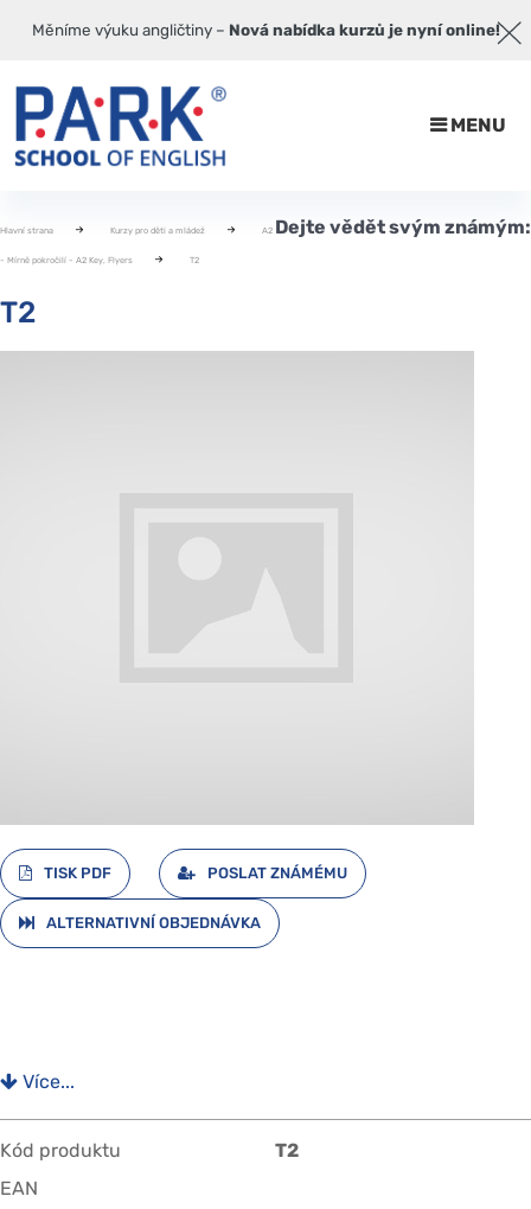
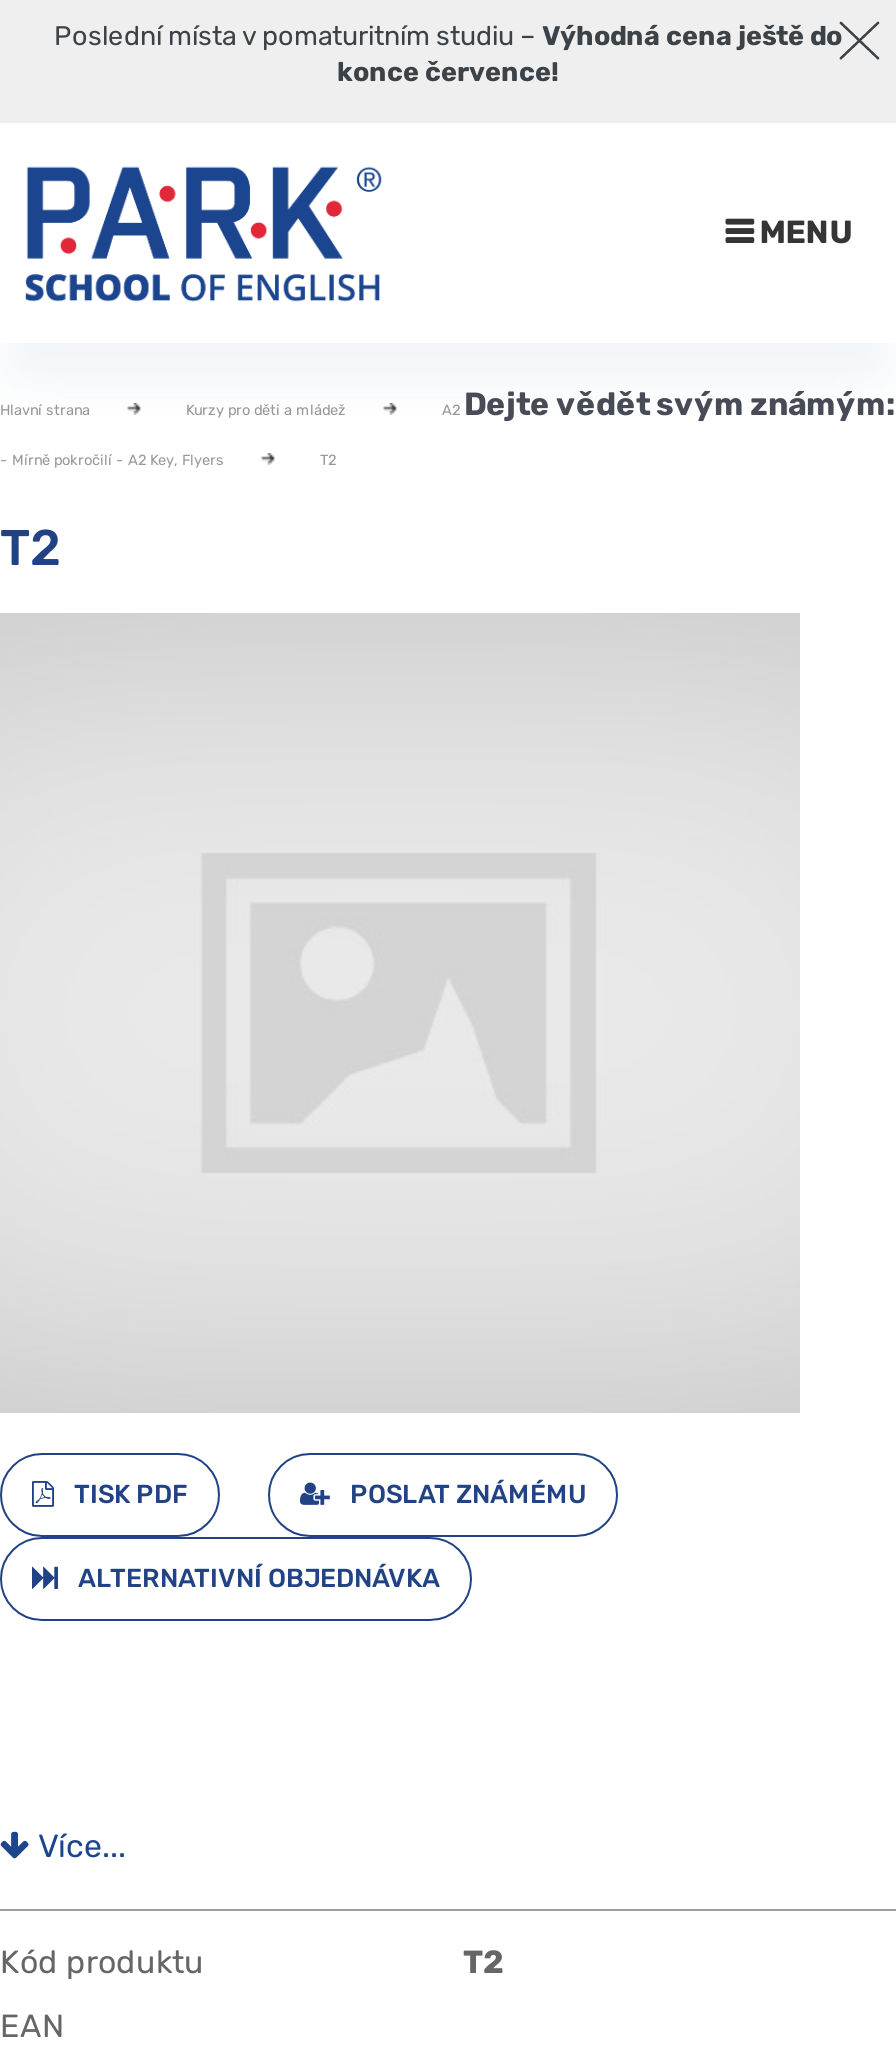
- Měníme výuku angličtiny – Nová nabídka kurzů je nyní online!
+ Poslední místa v pomaturitním studiu – Výhodná cena ještě do
+ konce července!
